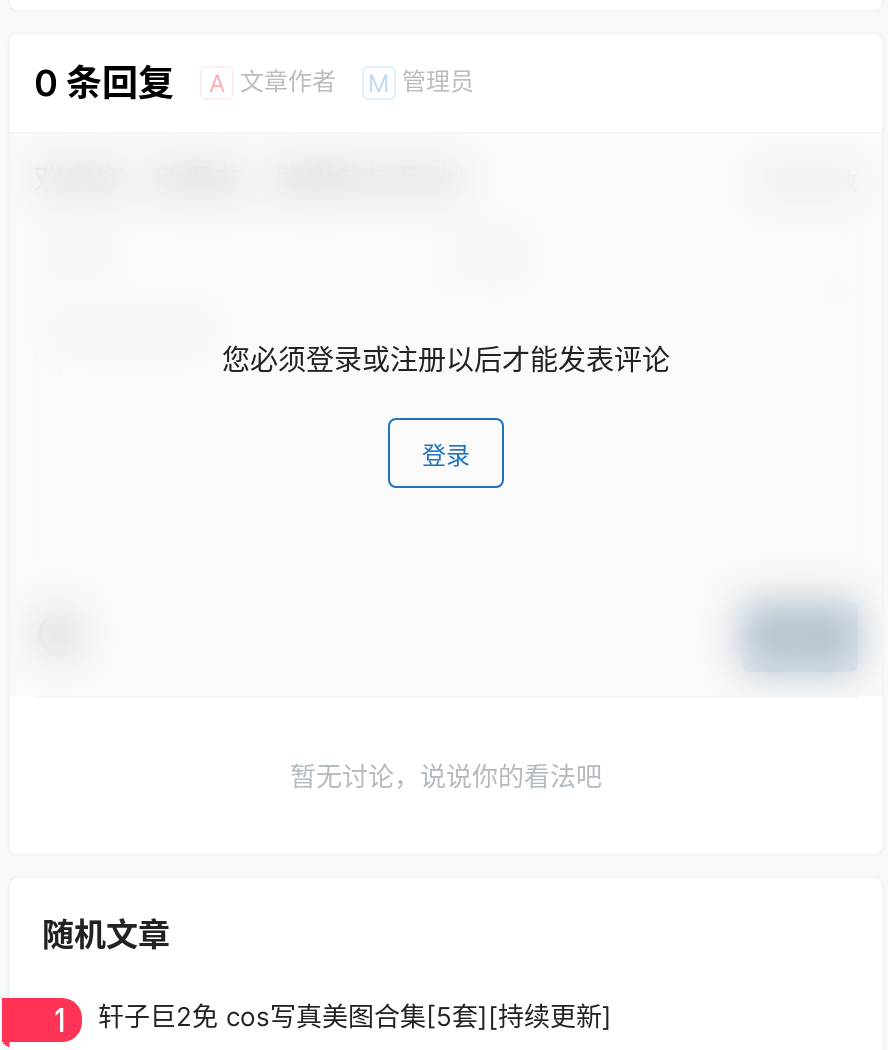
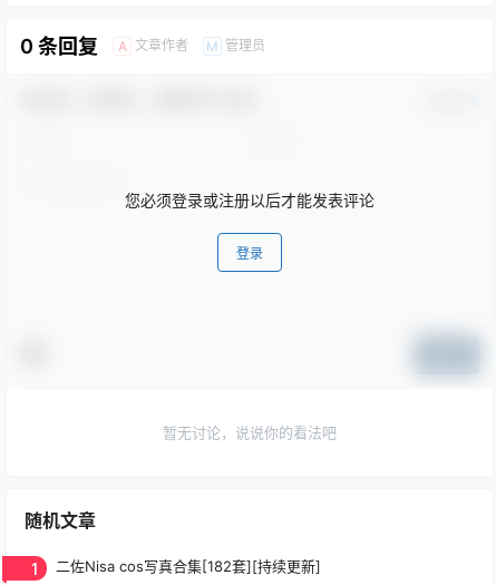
- 轩子巨2免 cos写真美图合集[5套][持续更新]
+ 二佐Nisa cos写真合集[182套][持续更新]
